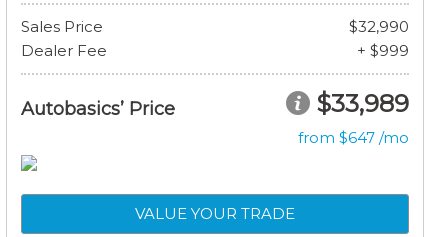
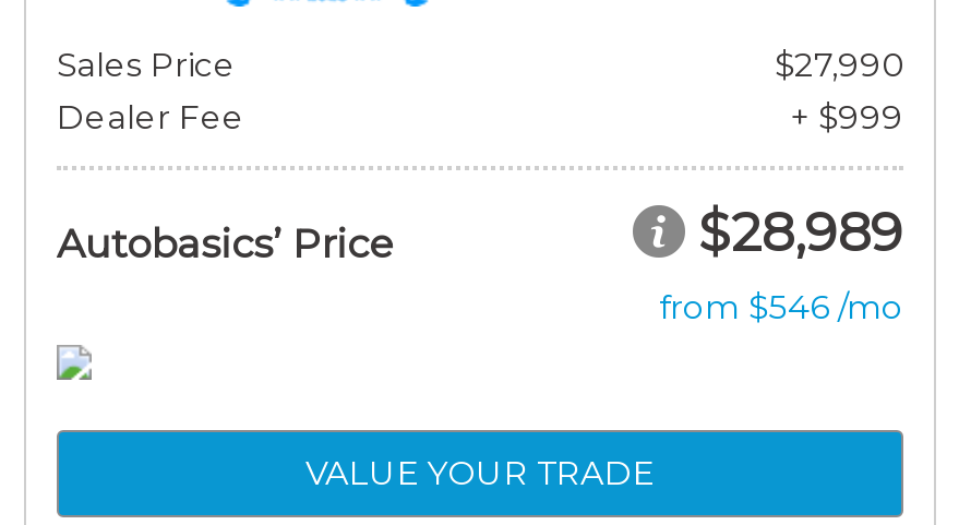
- $32,990
+ $27,990

- $33,989
+ $28,989

- from $647 /mo
+ from $546 /mo
